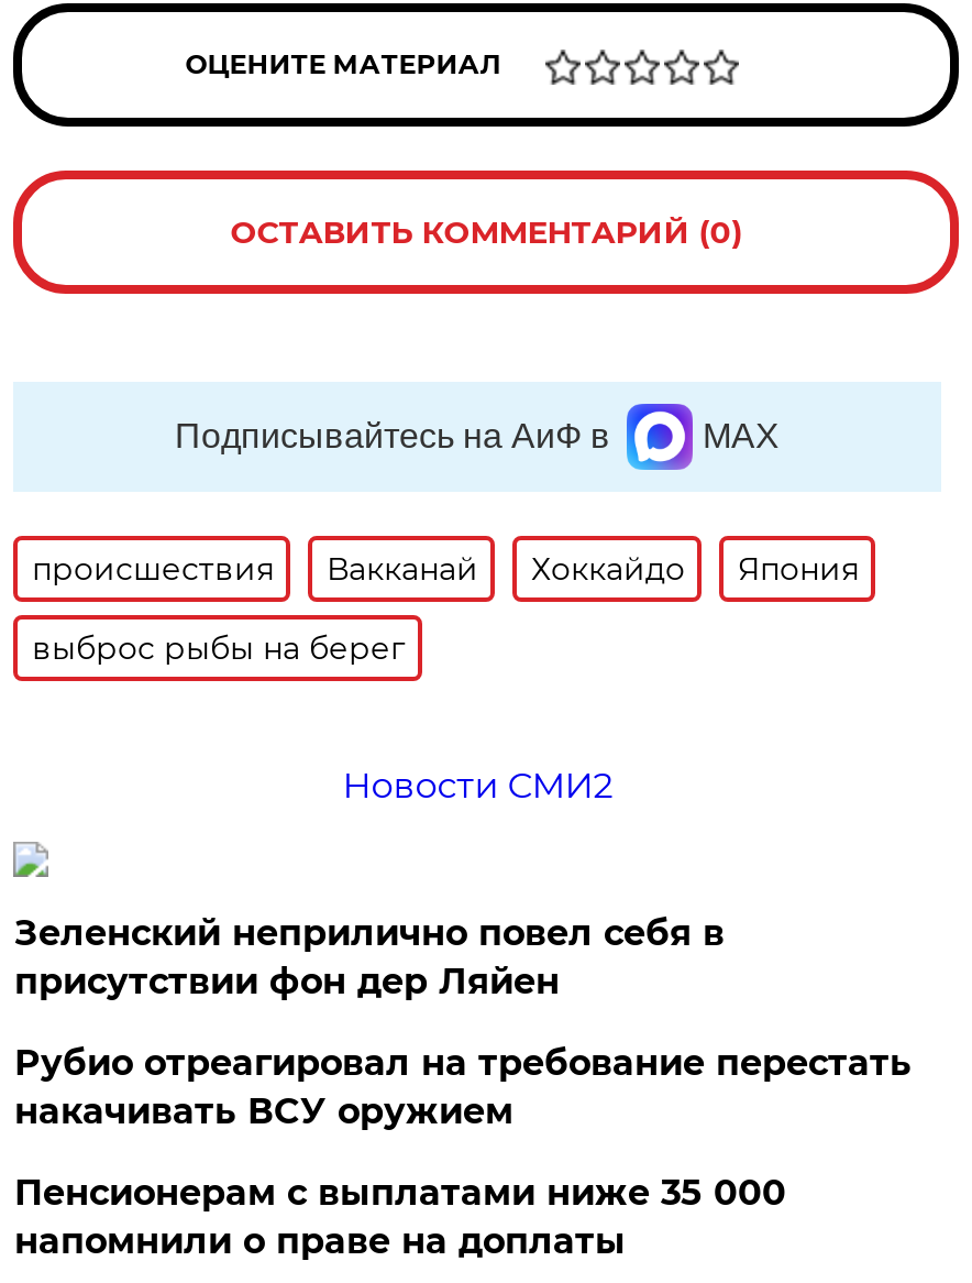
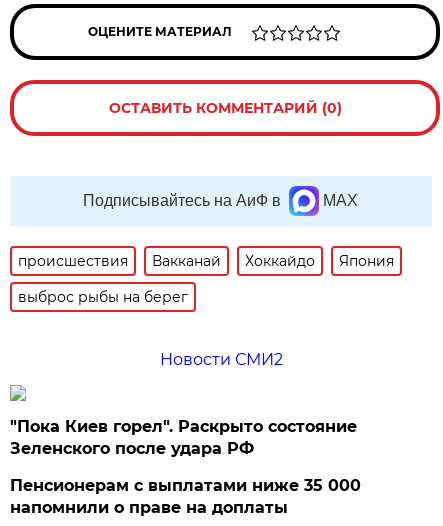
- Зеленский неприлично повел cебя в
- присутствии фон дер Ляйен
- Рубио отреагировал на требование перестать
- накачивать ВСУ оружием
+ "Пока Киев горел". Раскрыто состояние
+ Зеленского после удара РФ
